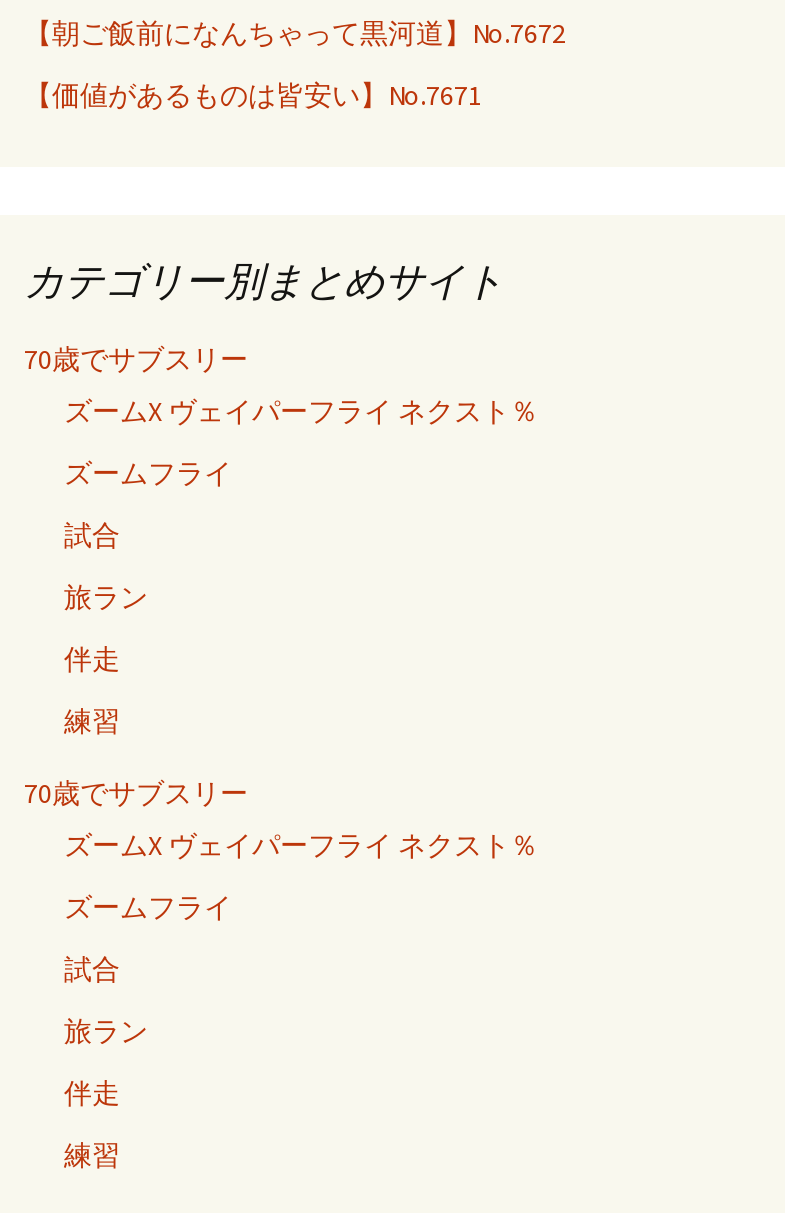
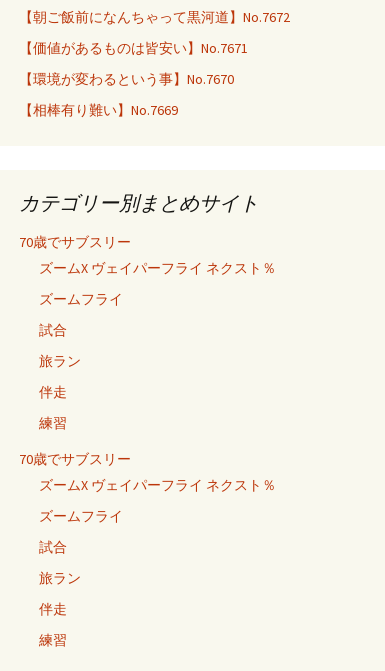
+ 【環境が変わるという事】No.7670
+ 【相棒有り難い】No.7669
